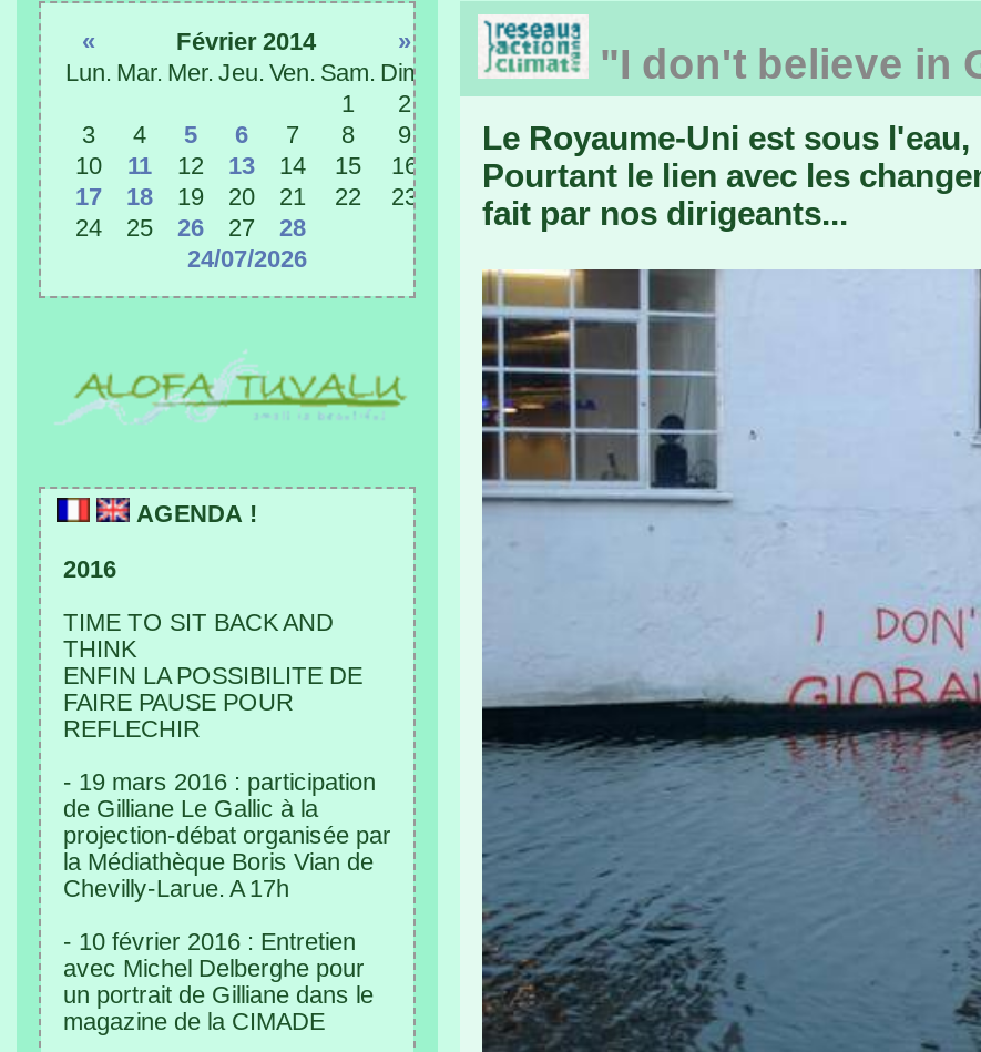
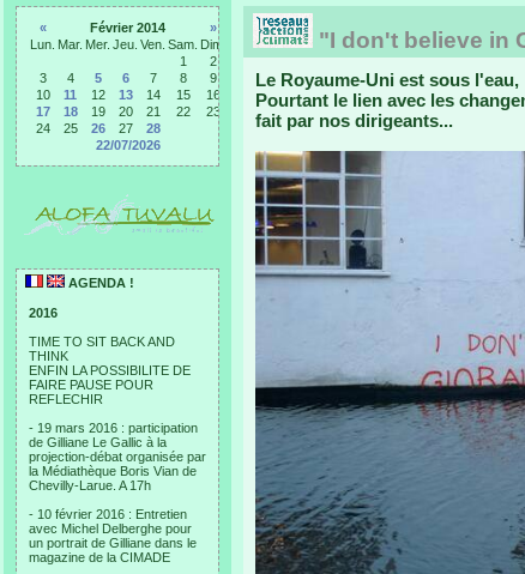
- 24/07/2026
+ 22/07/2026
